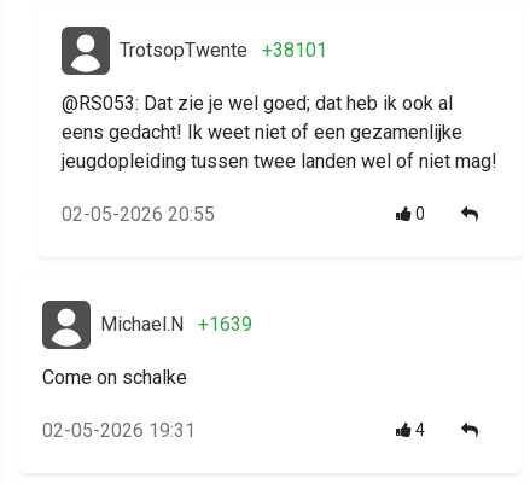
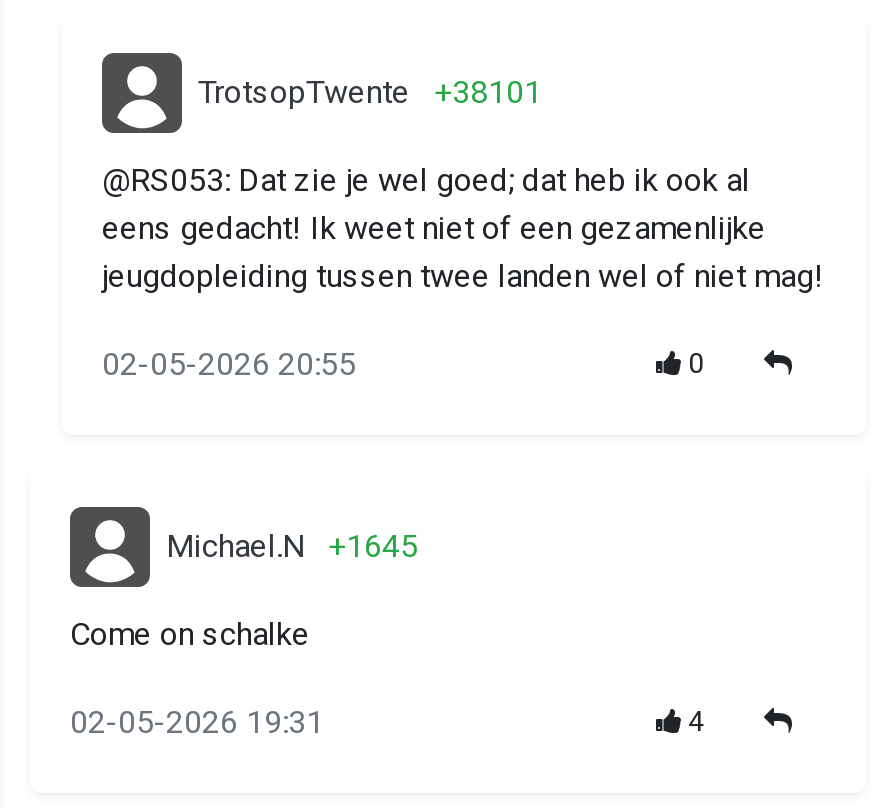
- Michael.N +1639
+ Michael.N +1645
